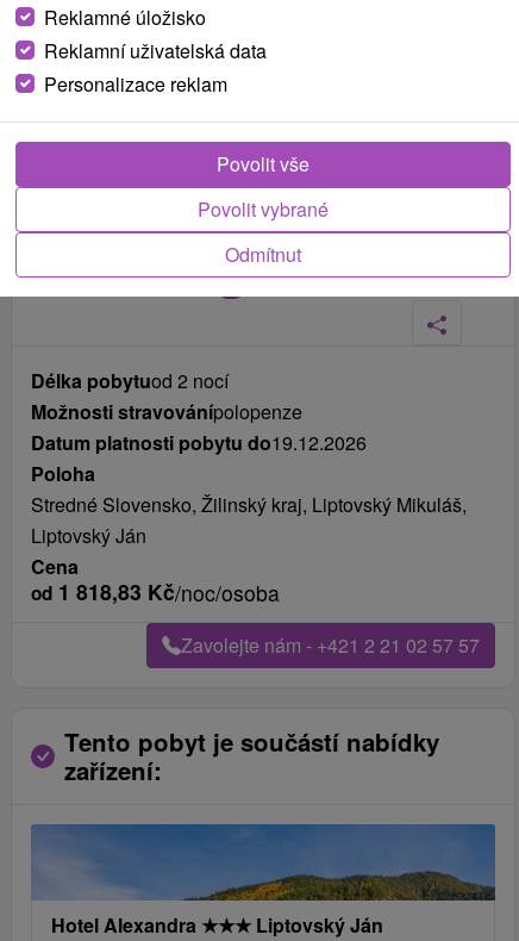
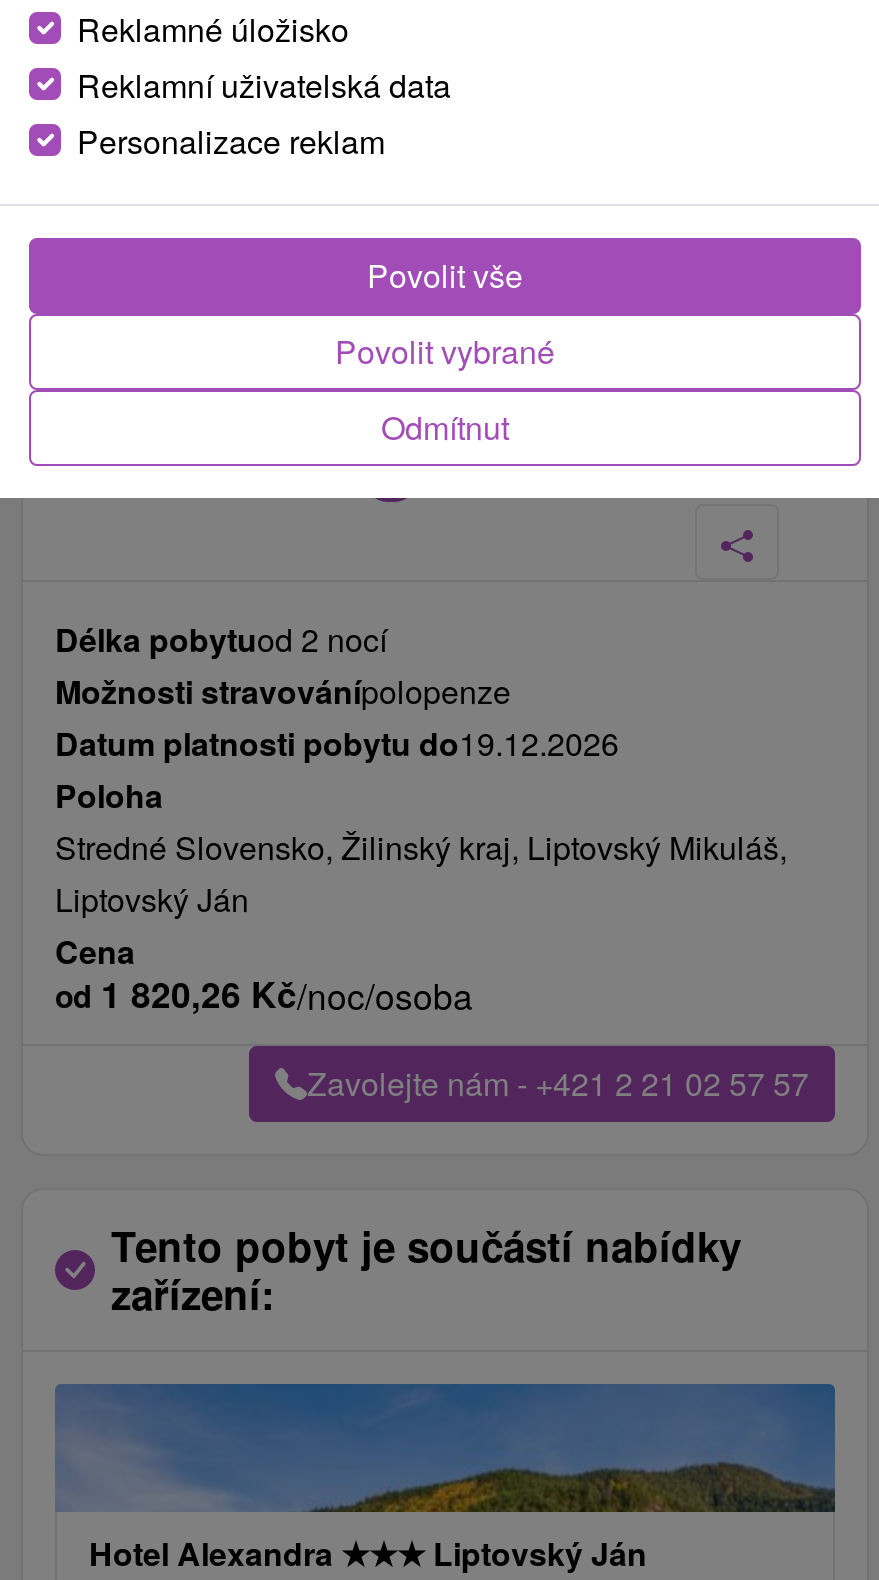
- od 1 818,83 Kč/noc/osoba
+ od 1 820,26 Kč/noc/osoba
